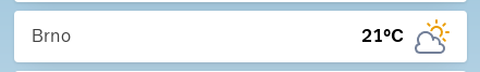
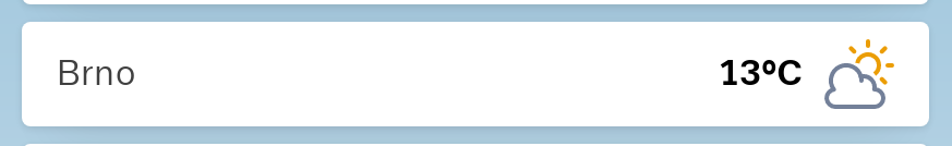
- 21°C
+ 13°C
